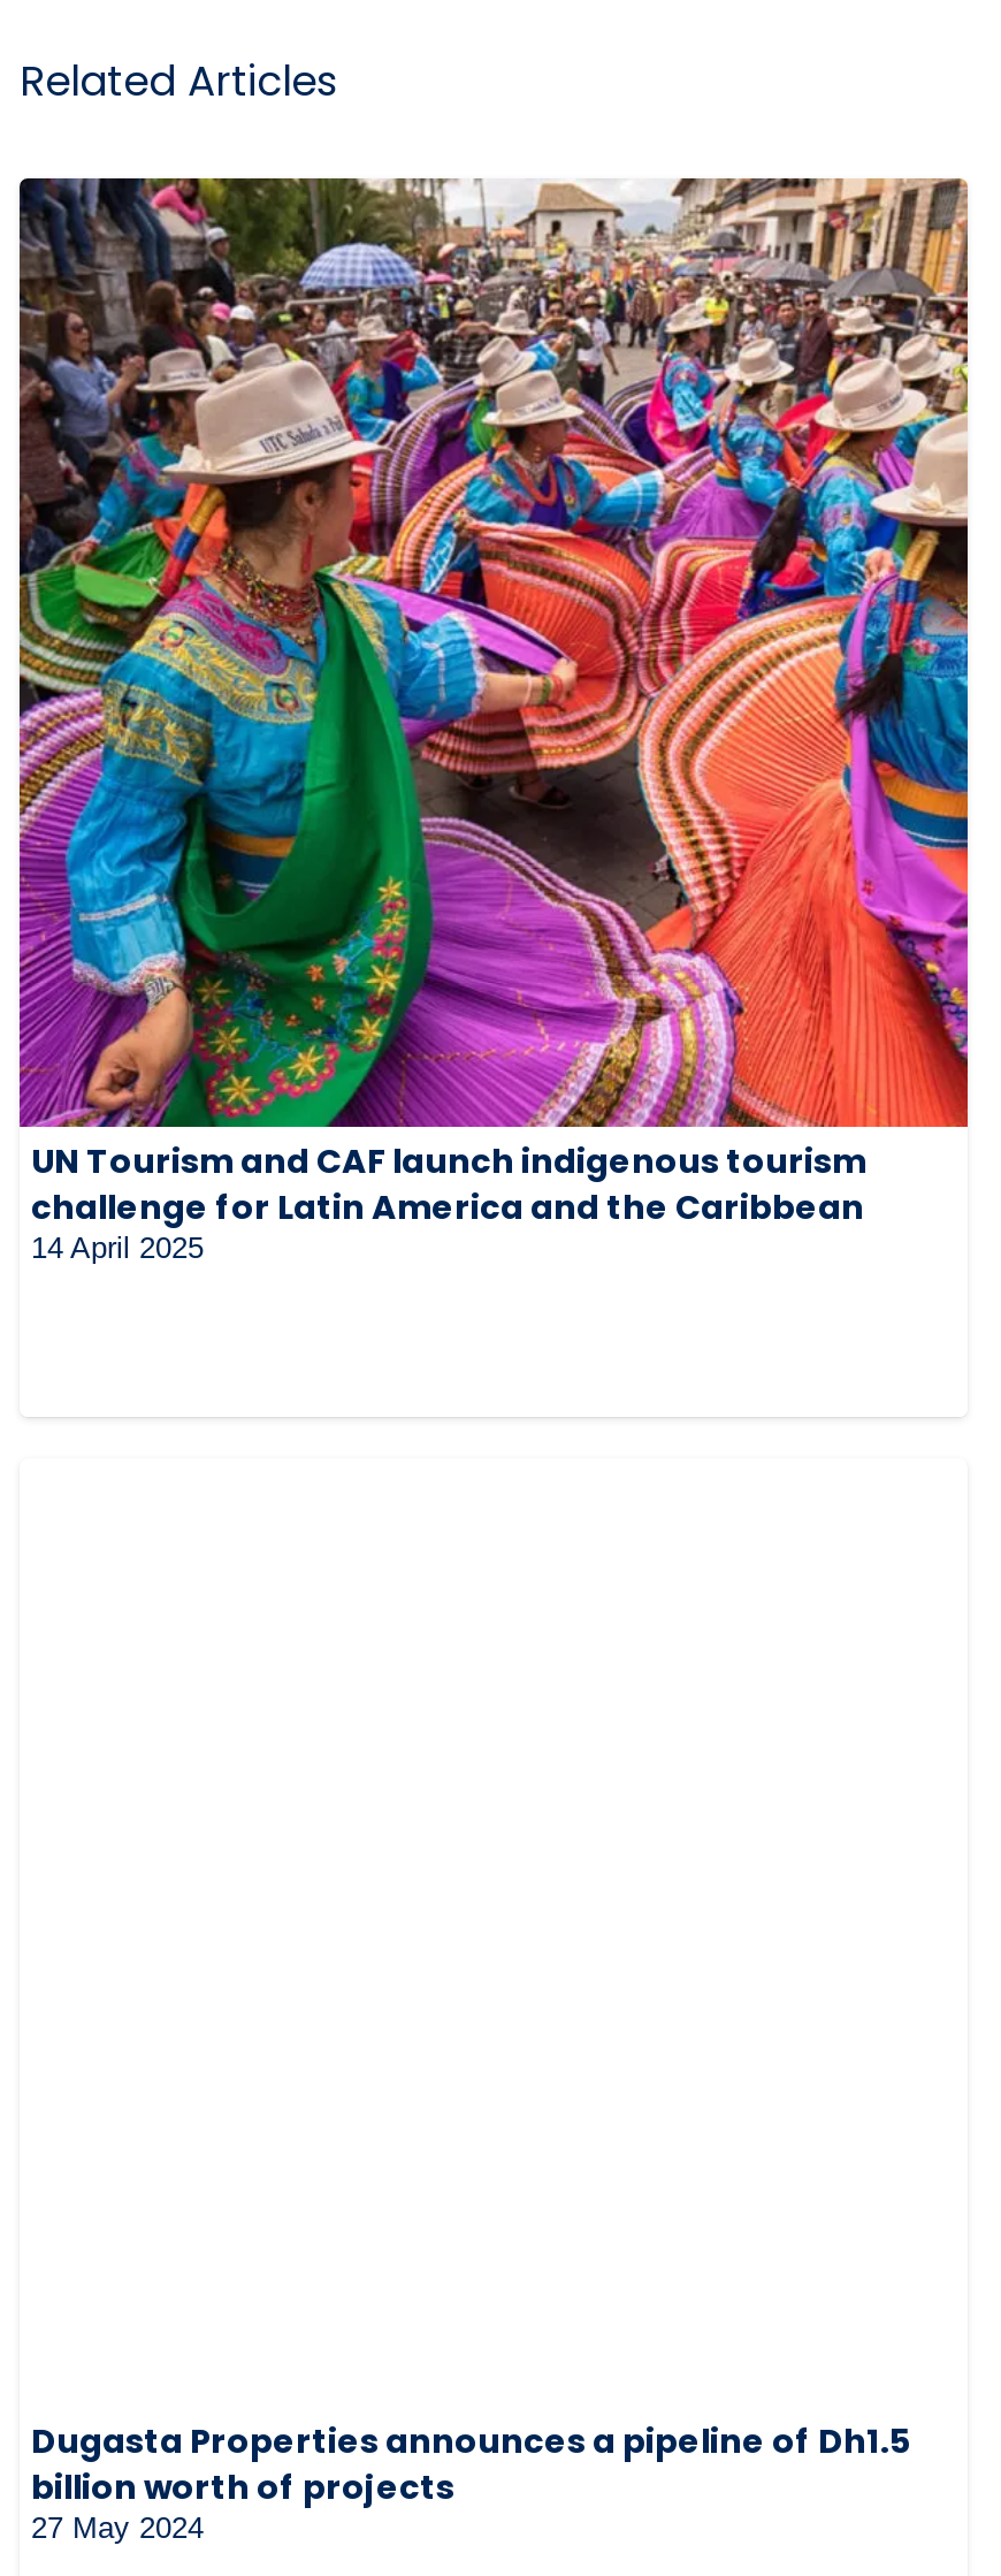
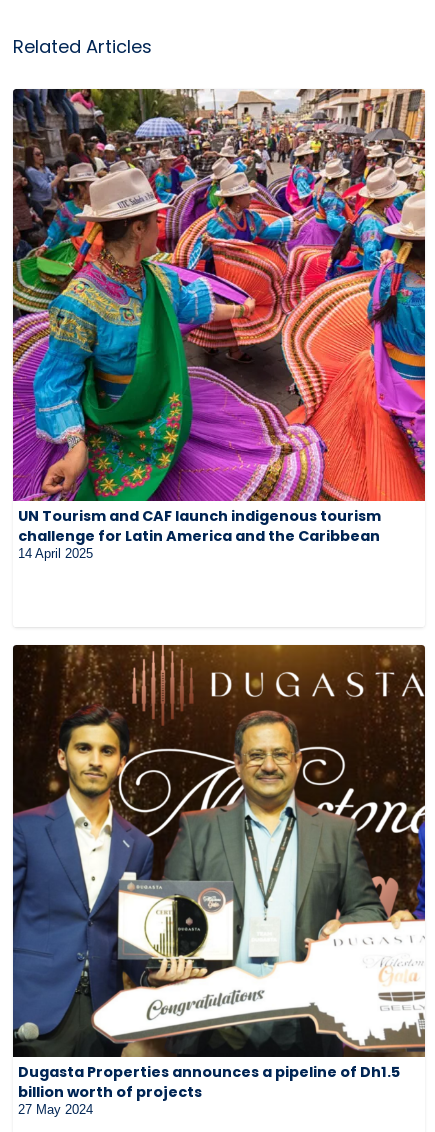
+ [image]
